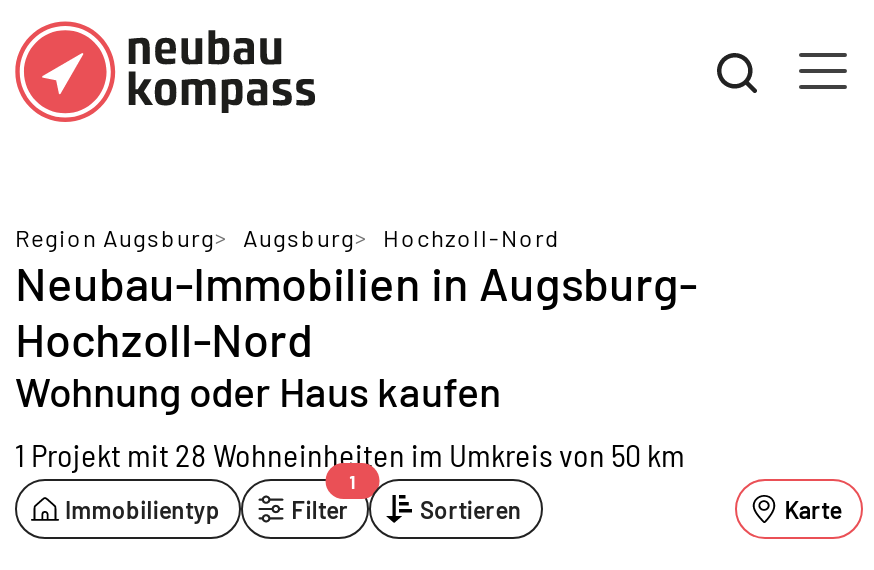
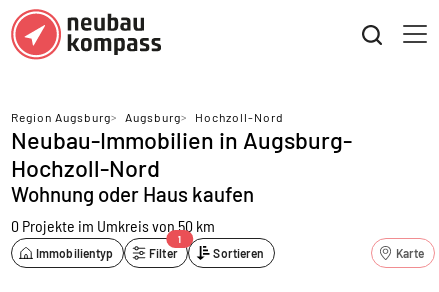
- 1 Projekt mit 28 Wohneinheiten im Umkreis von 50 km
+ 0 Projekte im Umkreis von 50 km
